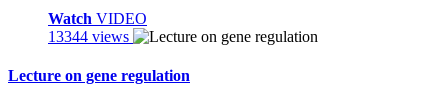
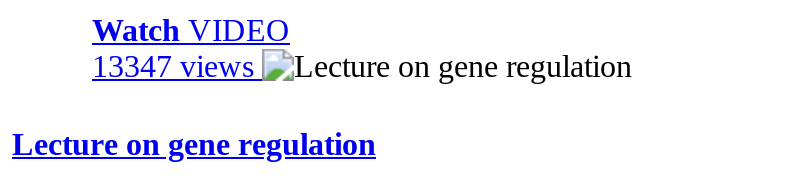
- 13344 views
+ 13347 views
